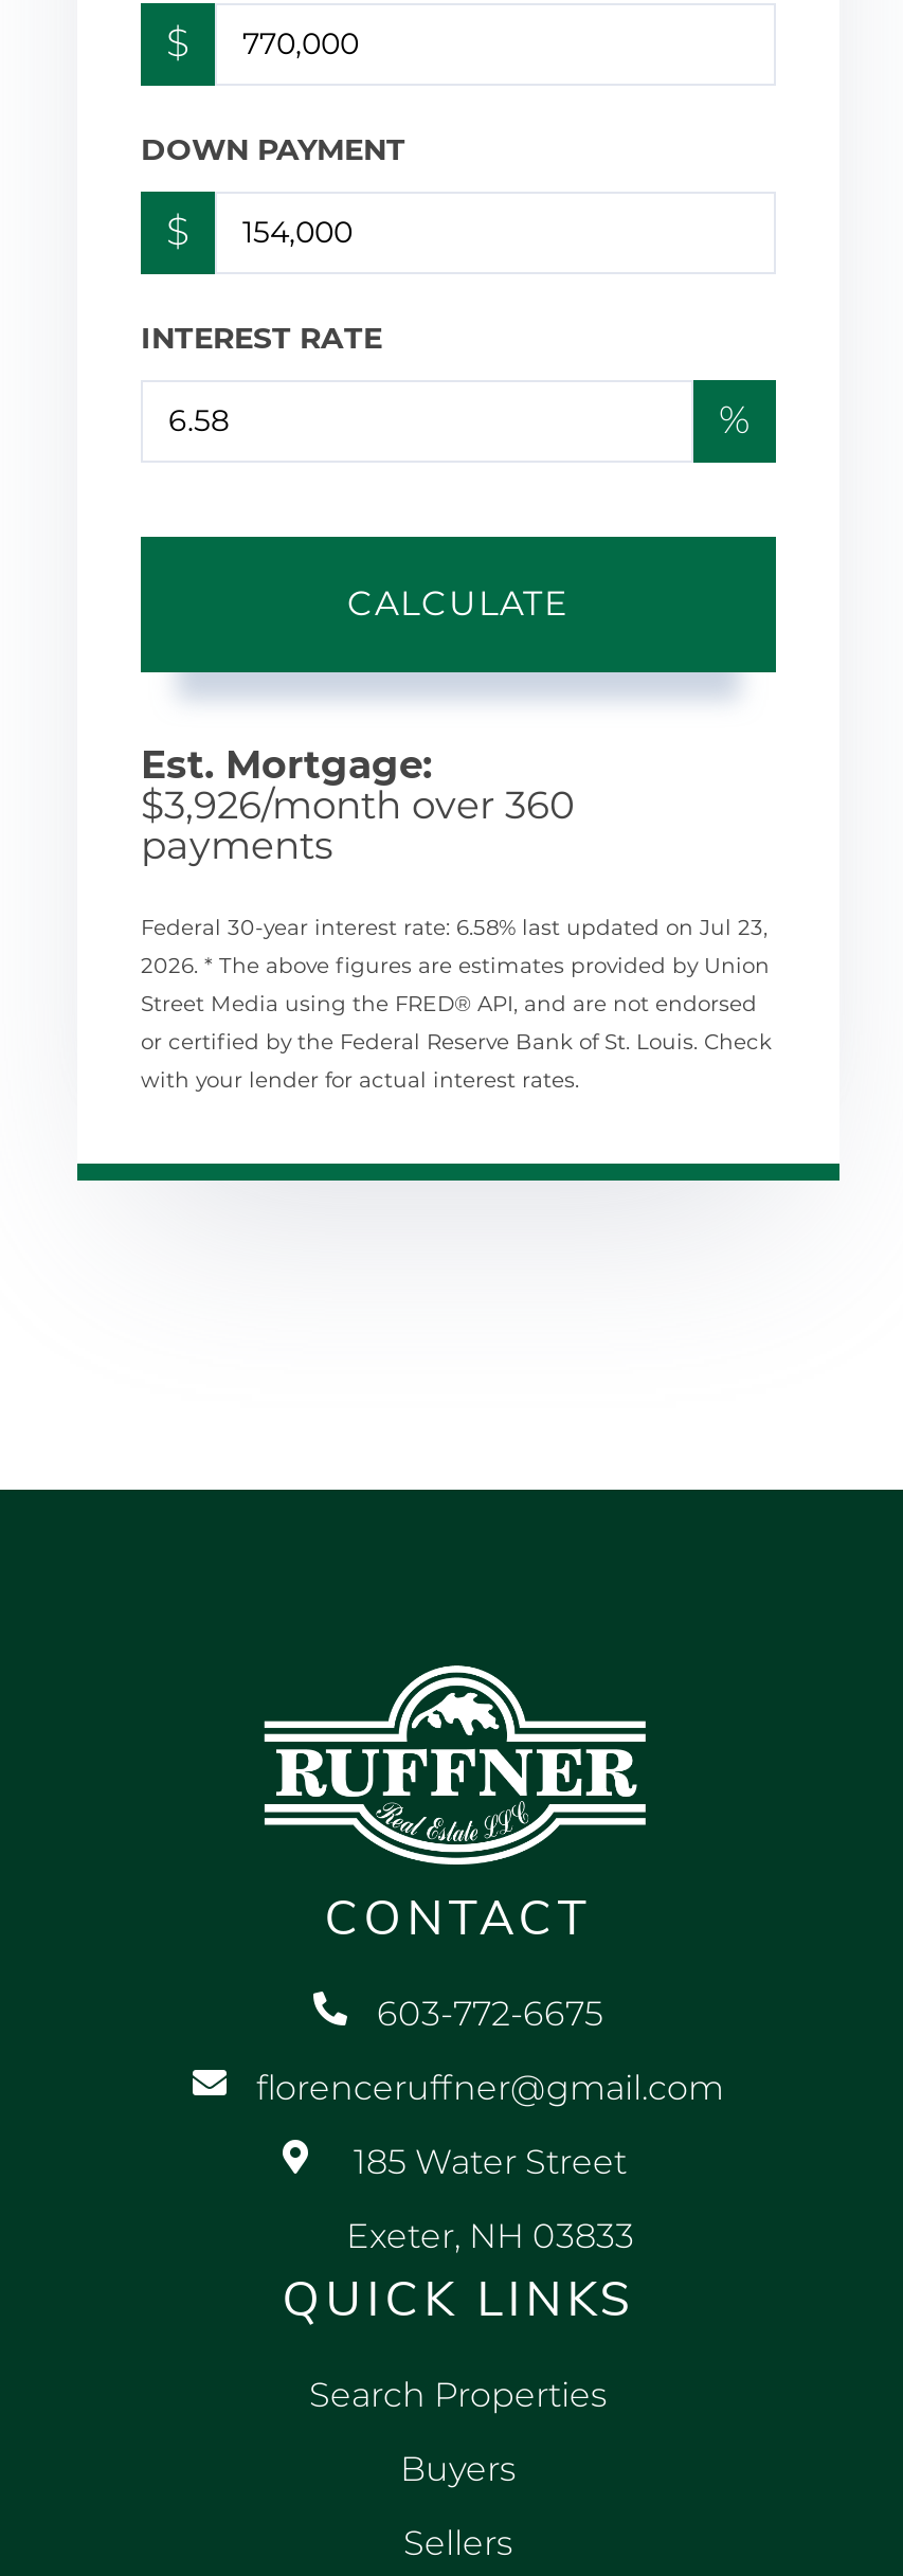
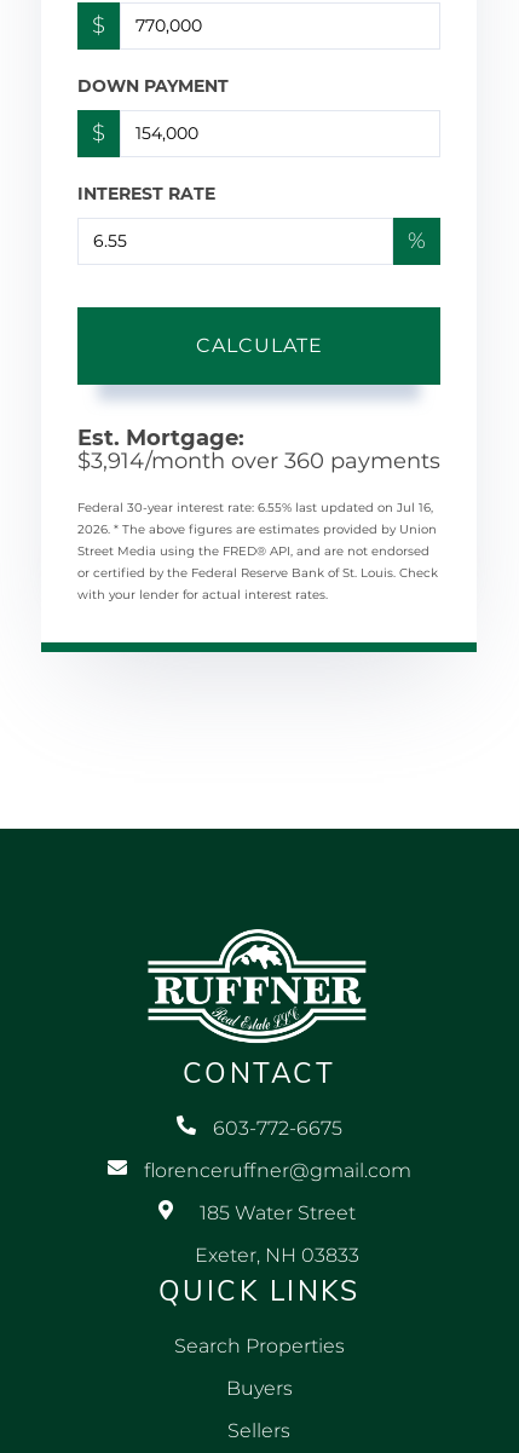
- $3,926/month over 360
- payments
+ $3,914/month over 360 payments

- Federal 30-year interest rate: 6.58% last updated on Jul 23,
+ Federal 30-year interest rate: 6.55% last updated on Jul 16,
